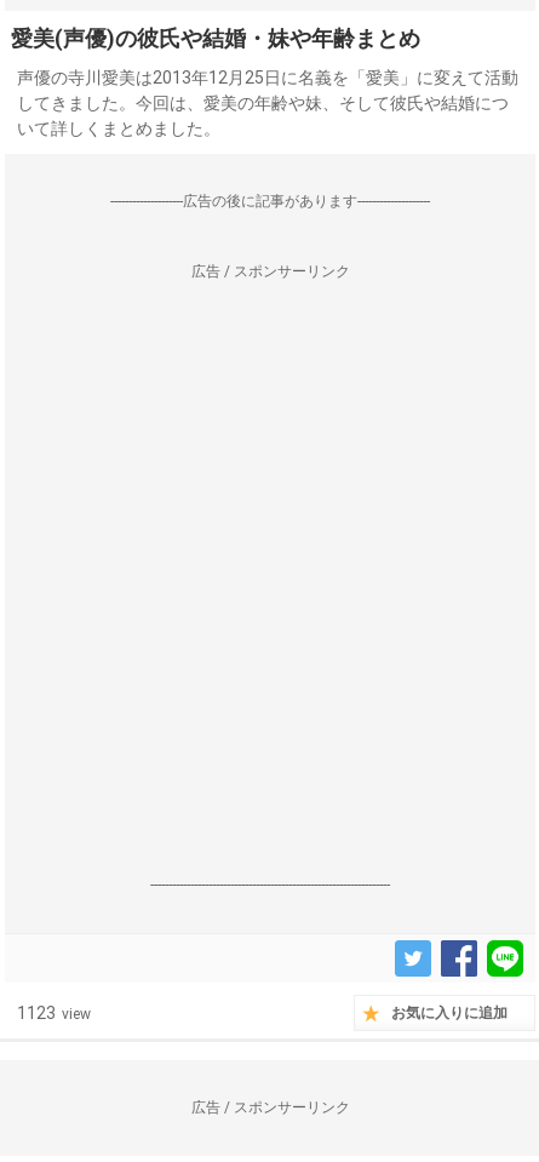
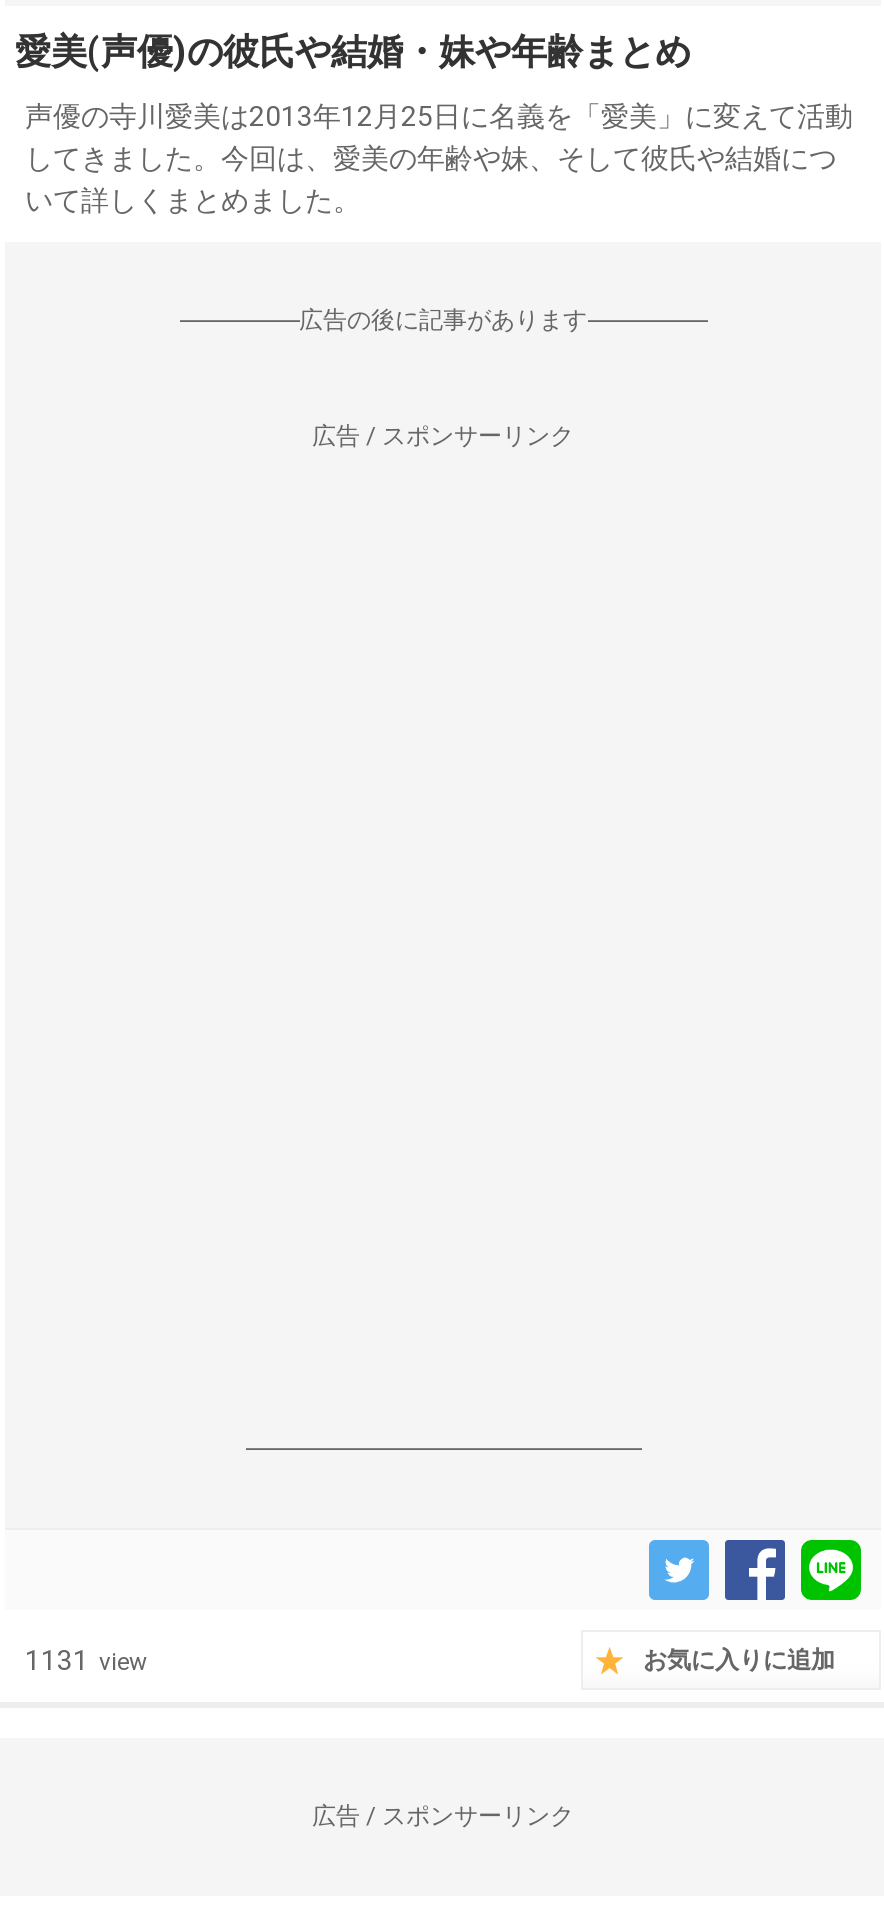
- 1123 view
+ 1131 view
